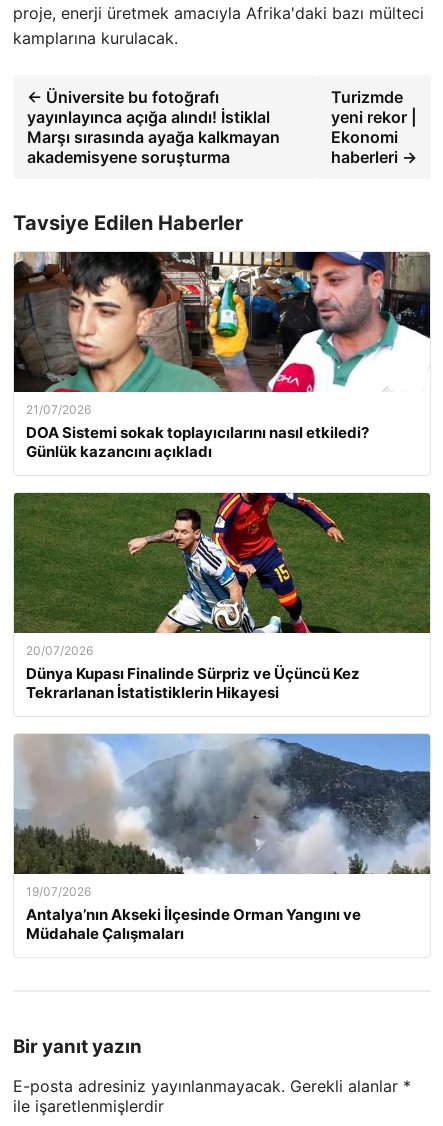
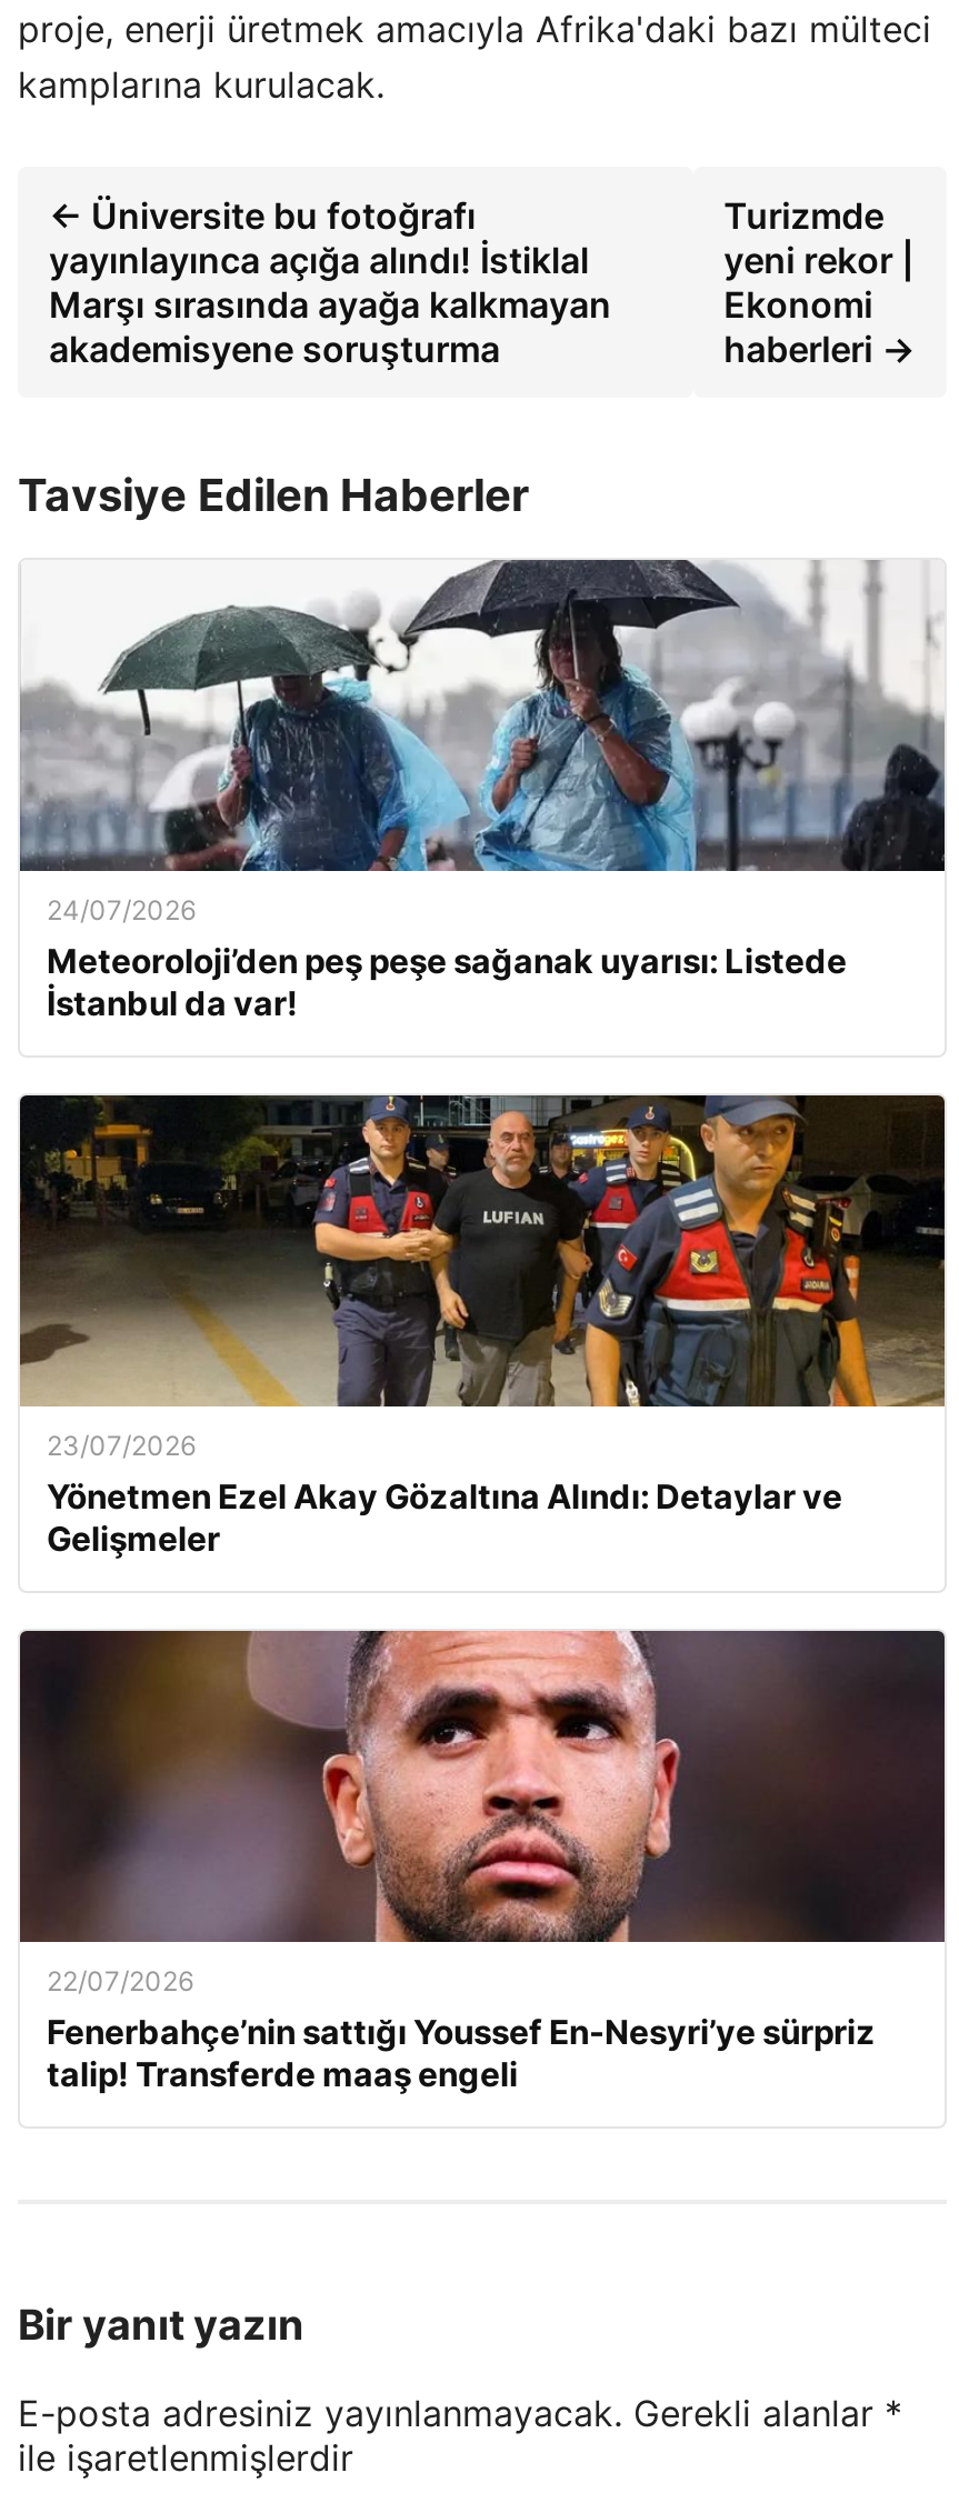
- [image]
- 21/07/2026
- DOA Sistemi sokak toplayıcılarını nasıl etkiledi?
- Günlük kazancını açıkladı
+ [image]
+ 24/07/2026
+ Meteoroloji’den peş peşe sağanak uyarısı: Listede
+ İstanbul da var!

- [image]
- 20/07/2026
- Dünya Kupası Finalinde Sürpriz ve Üçüncü Kez
- Tekrarlanan İstatistiklerin Hikayesi
+ [image]
+ 23/07/2026
+ Yönetmen Ezel Akay Gözaltına Alındı: Detaylar ve
+ Gelişmeler

- [image]
- 19/07/2026
- Antalya’nın Akseki İlçesinde Orman Yangını ve
- Müdahale Çalışmaları
+ [image]
+ 22/07/2026
+ Fenerbahçe’nin sattığı Youssef En-Nesyri’ye sürpriz
+ talip! Transferde maaş engeli
